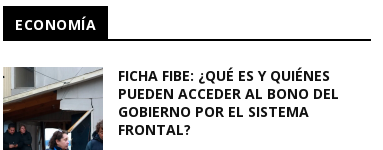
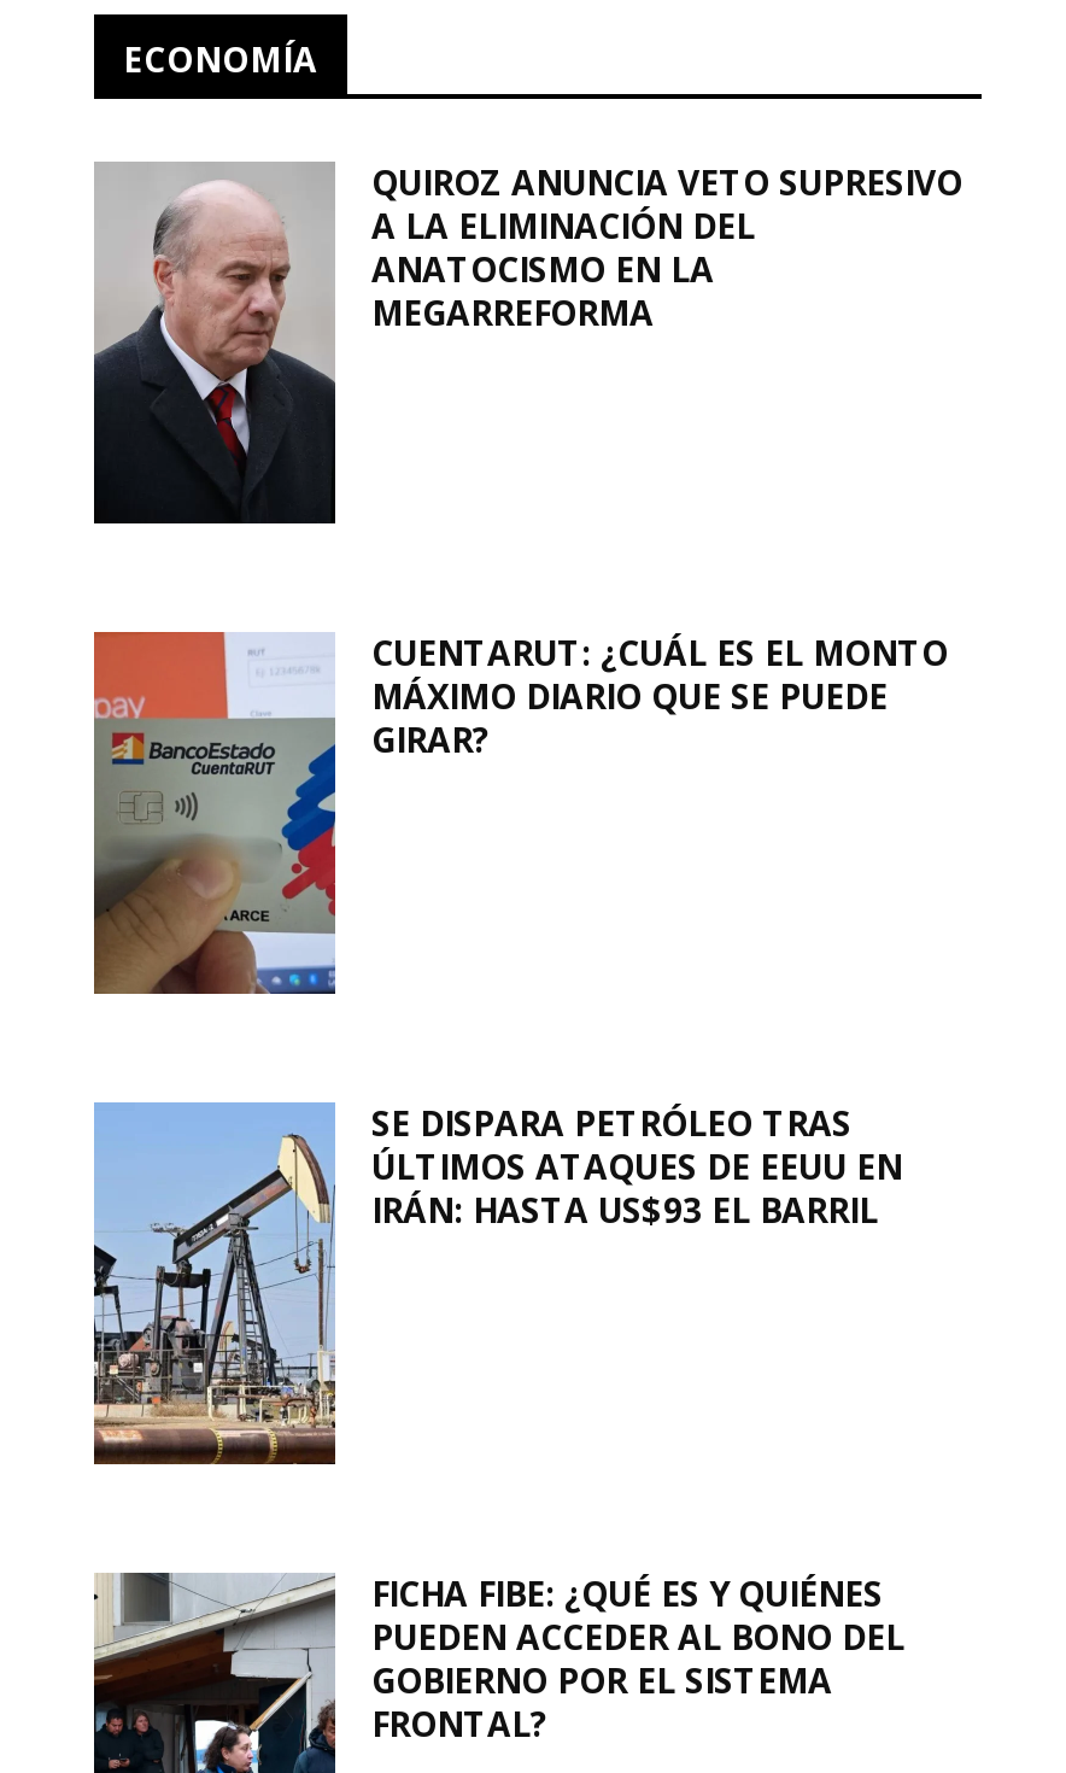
+ [image]
+ CUENTARUT: ¿CUÁL ES EL MONTO
+ MÁXIMO DIARIO QUE SE PUEDE
+ GIRAR?

+ [image]
+ SE DISPARA PETRÓLEO TRAS
+ ÚLTIMOS ATAQUES DE EEUU EN
+ IRÁN: HASTA US$93 EL BARRIL

+ [image]
+ QUIROZ ANUNCIA VETO SUPRESIVO
+ A LA ELIMINACIÓN DEL
+ ANATOCISMO EN LA
+ MEGARREFORMA
